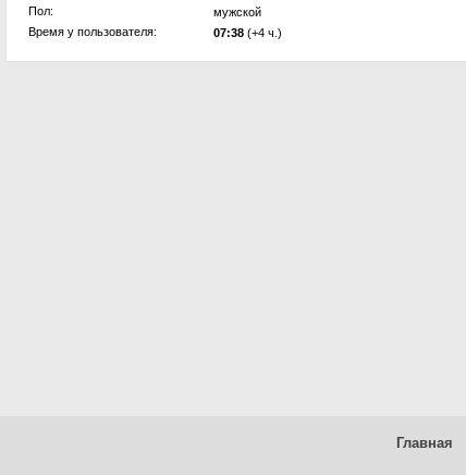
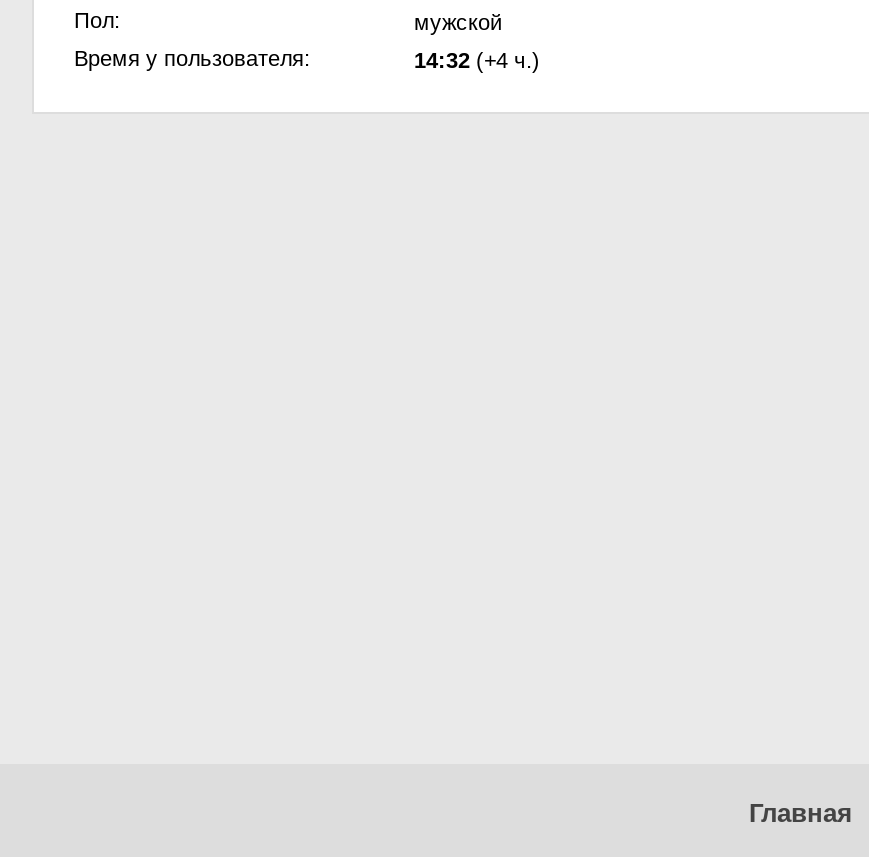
- 07:38 (+4 ч.)
+ 14:32 (+4 ч.)
